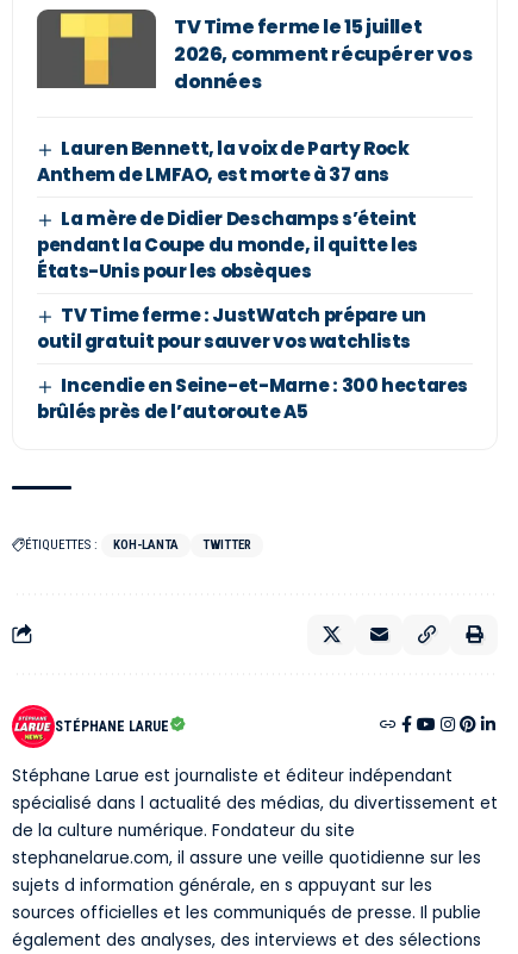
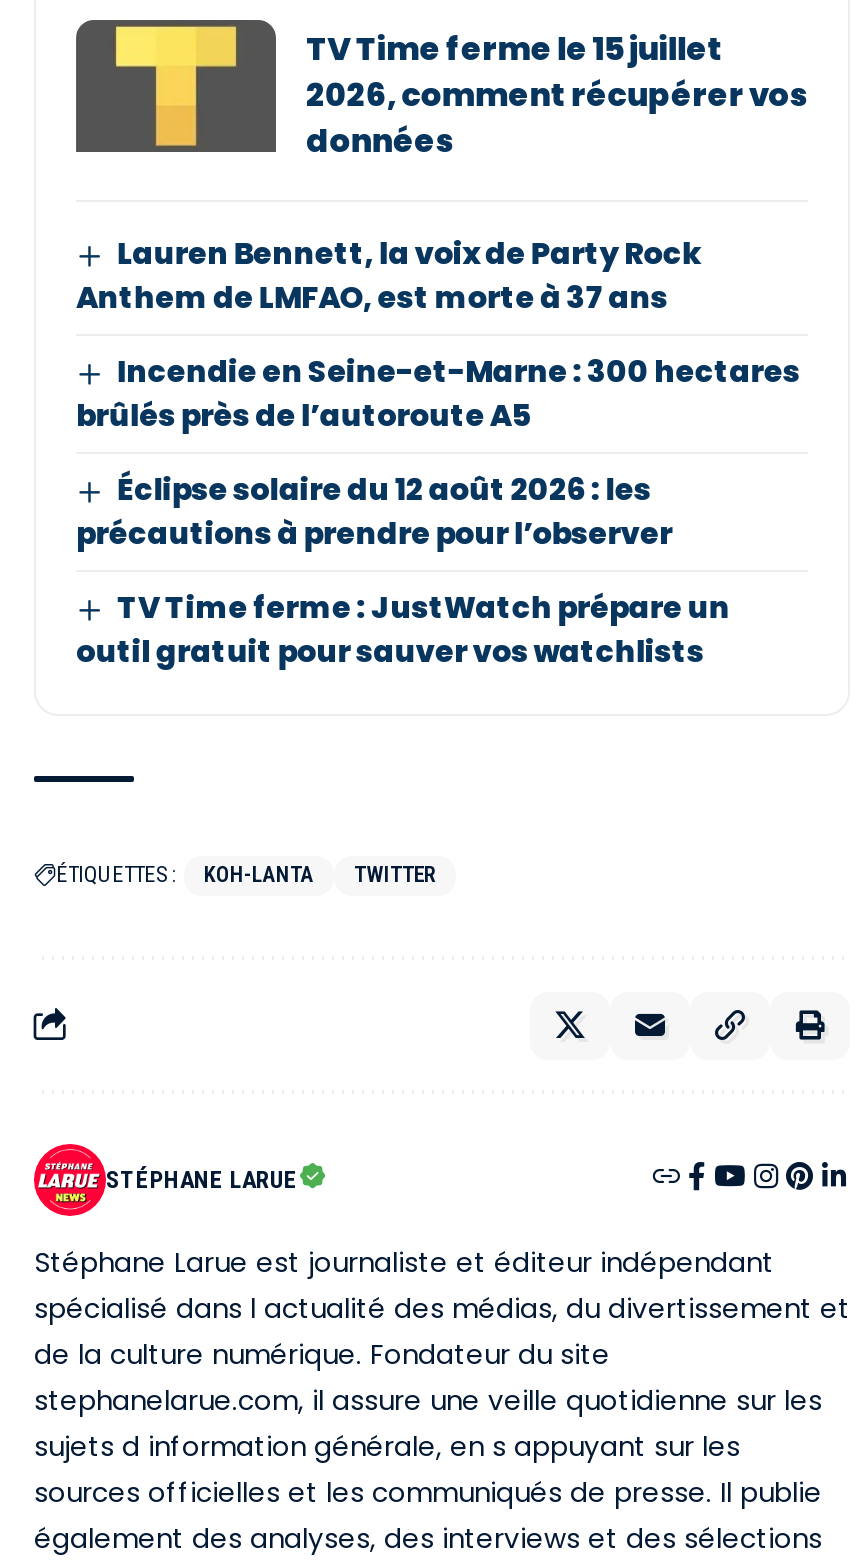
- La mère de Didier Deschamps s’éteint
- pendant la Coupe du monde, il quitte les
- États-Unis pour les obsèques
+ Éclipse solaire du 12 août 2026 : les
+ précautions à prendre pour l’observer

moved down: TV Time ferme : JustWatch prépare un | outil gratuit pour sauver vos watchlists

moved up: Incendie en Seine-et-Marne : 300 hectares | brûlés près de l’autoroute A5
